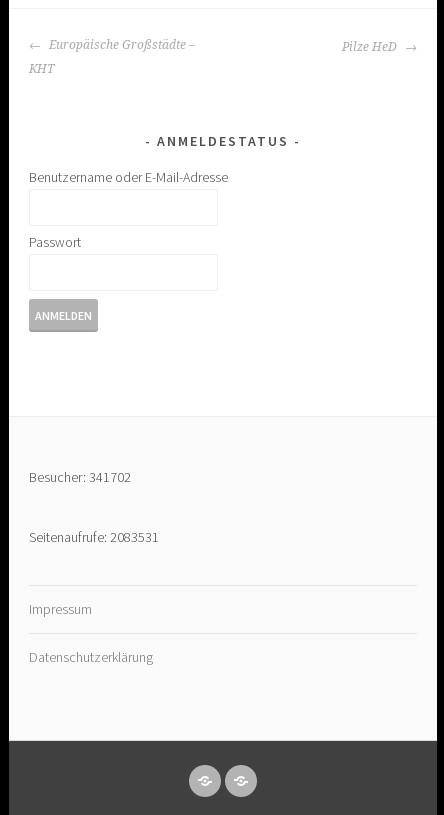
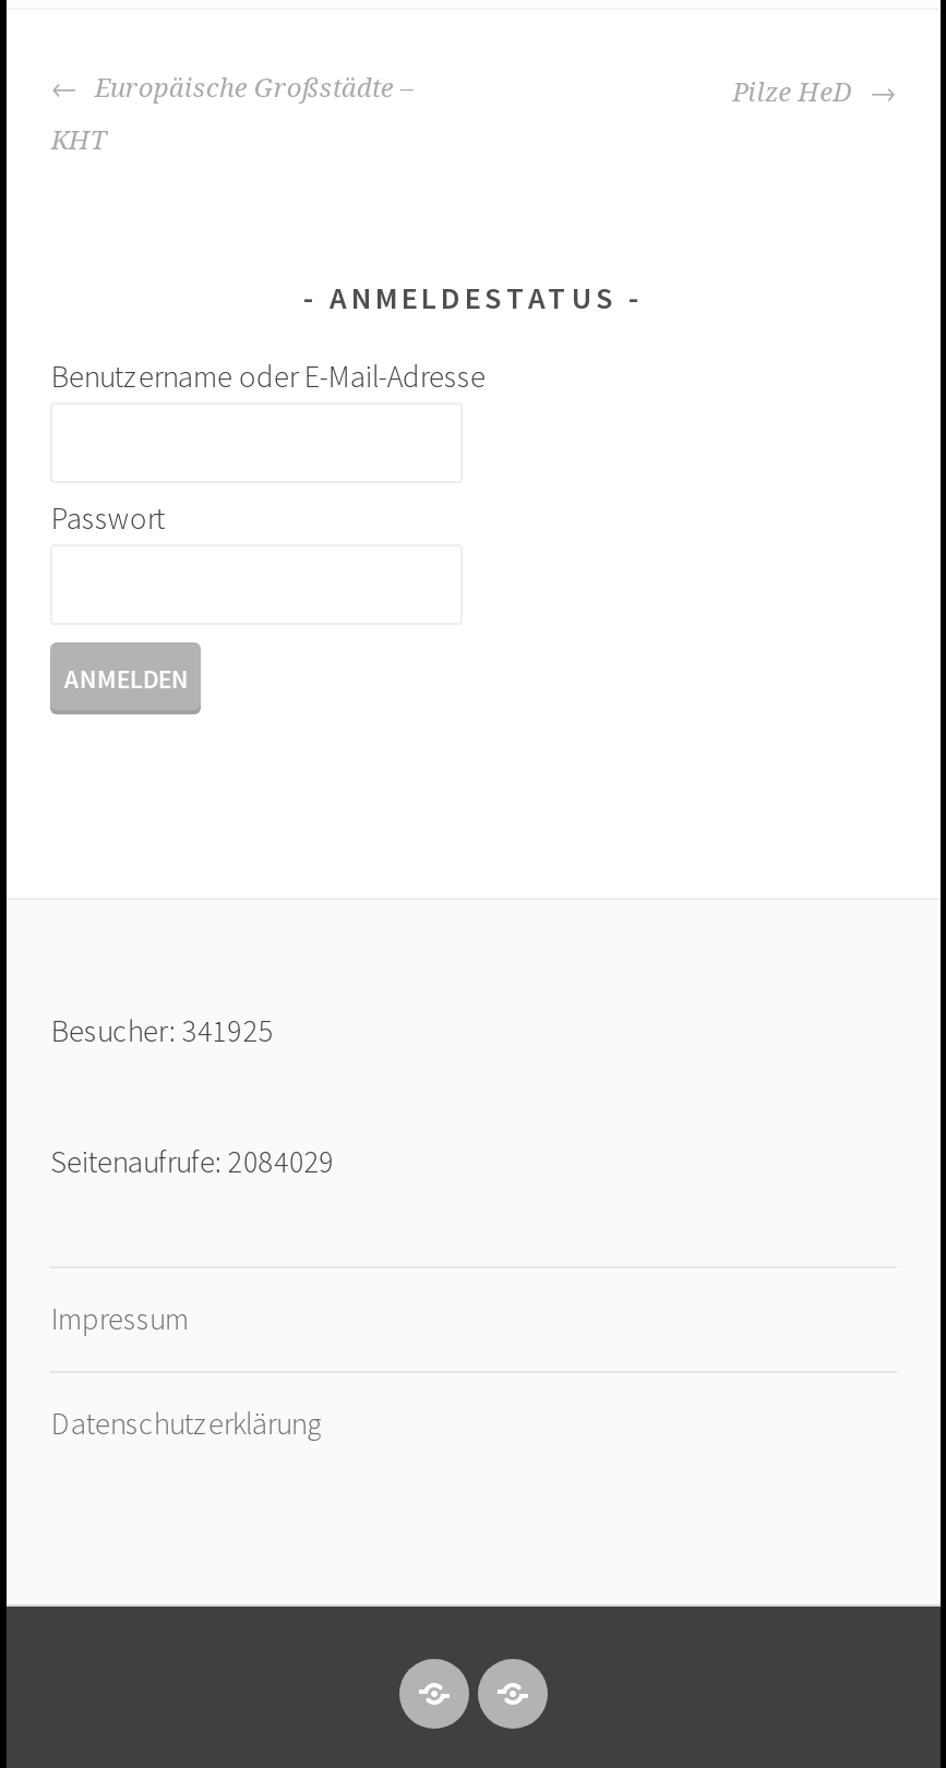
- Besucher: 341702
+ Besucher: 341925

- Seitenaufrufe: 2083531
+ Seitenaufrufe: 2084029
